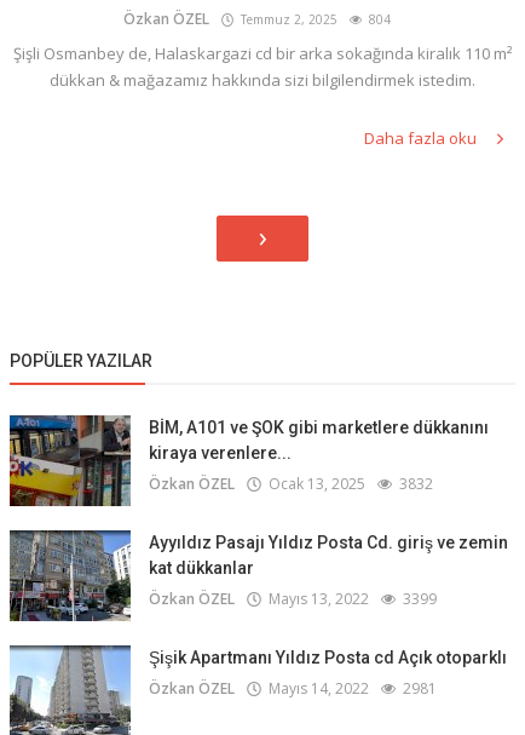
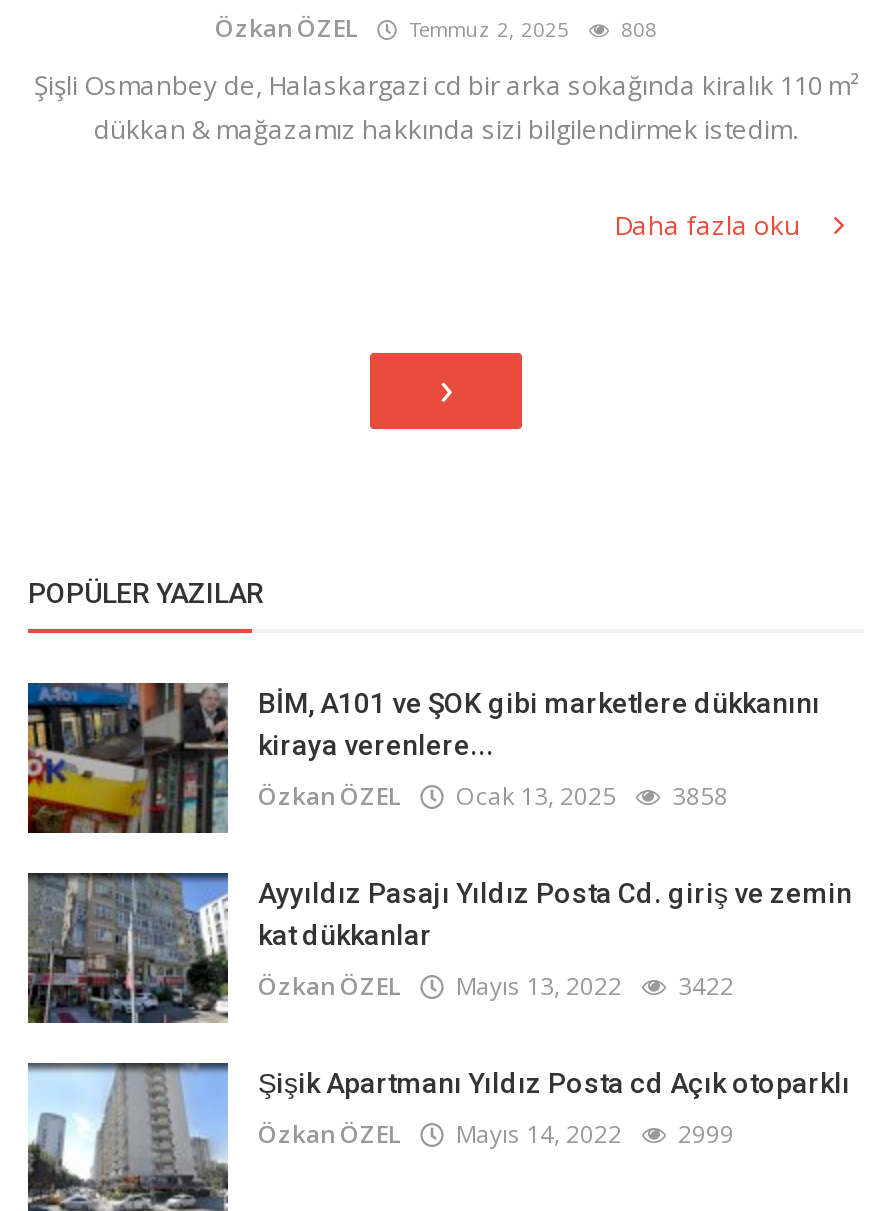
- Özkan ÖZEL Temmuz 2, 2025 804
+ Özkan ÖZEL Temmuz 2, 2025 808

- Özkan ÖZEL Ocak 13, 2025 3832
+ Özkan ÖZEL Ocak 13, 2025 3858

- Özkan ÖZEL Mayıs 13, 2022 3399
+ Özkan ÖZEL Mayıs 13, 2022 3422

- Özkan ÖZEL Mayıs 14, 2022 2981
+ Özkan ÖZEL Mayıs 14, 2022 2999
